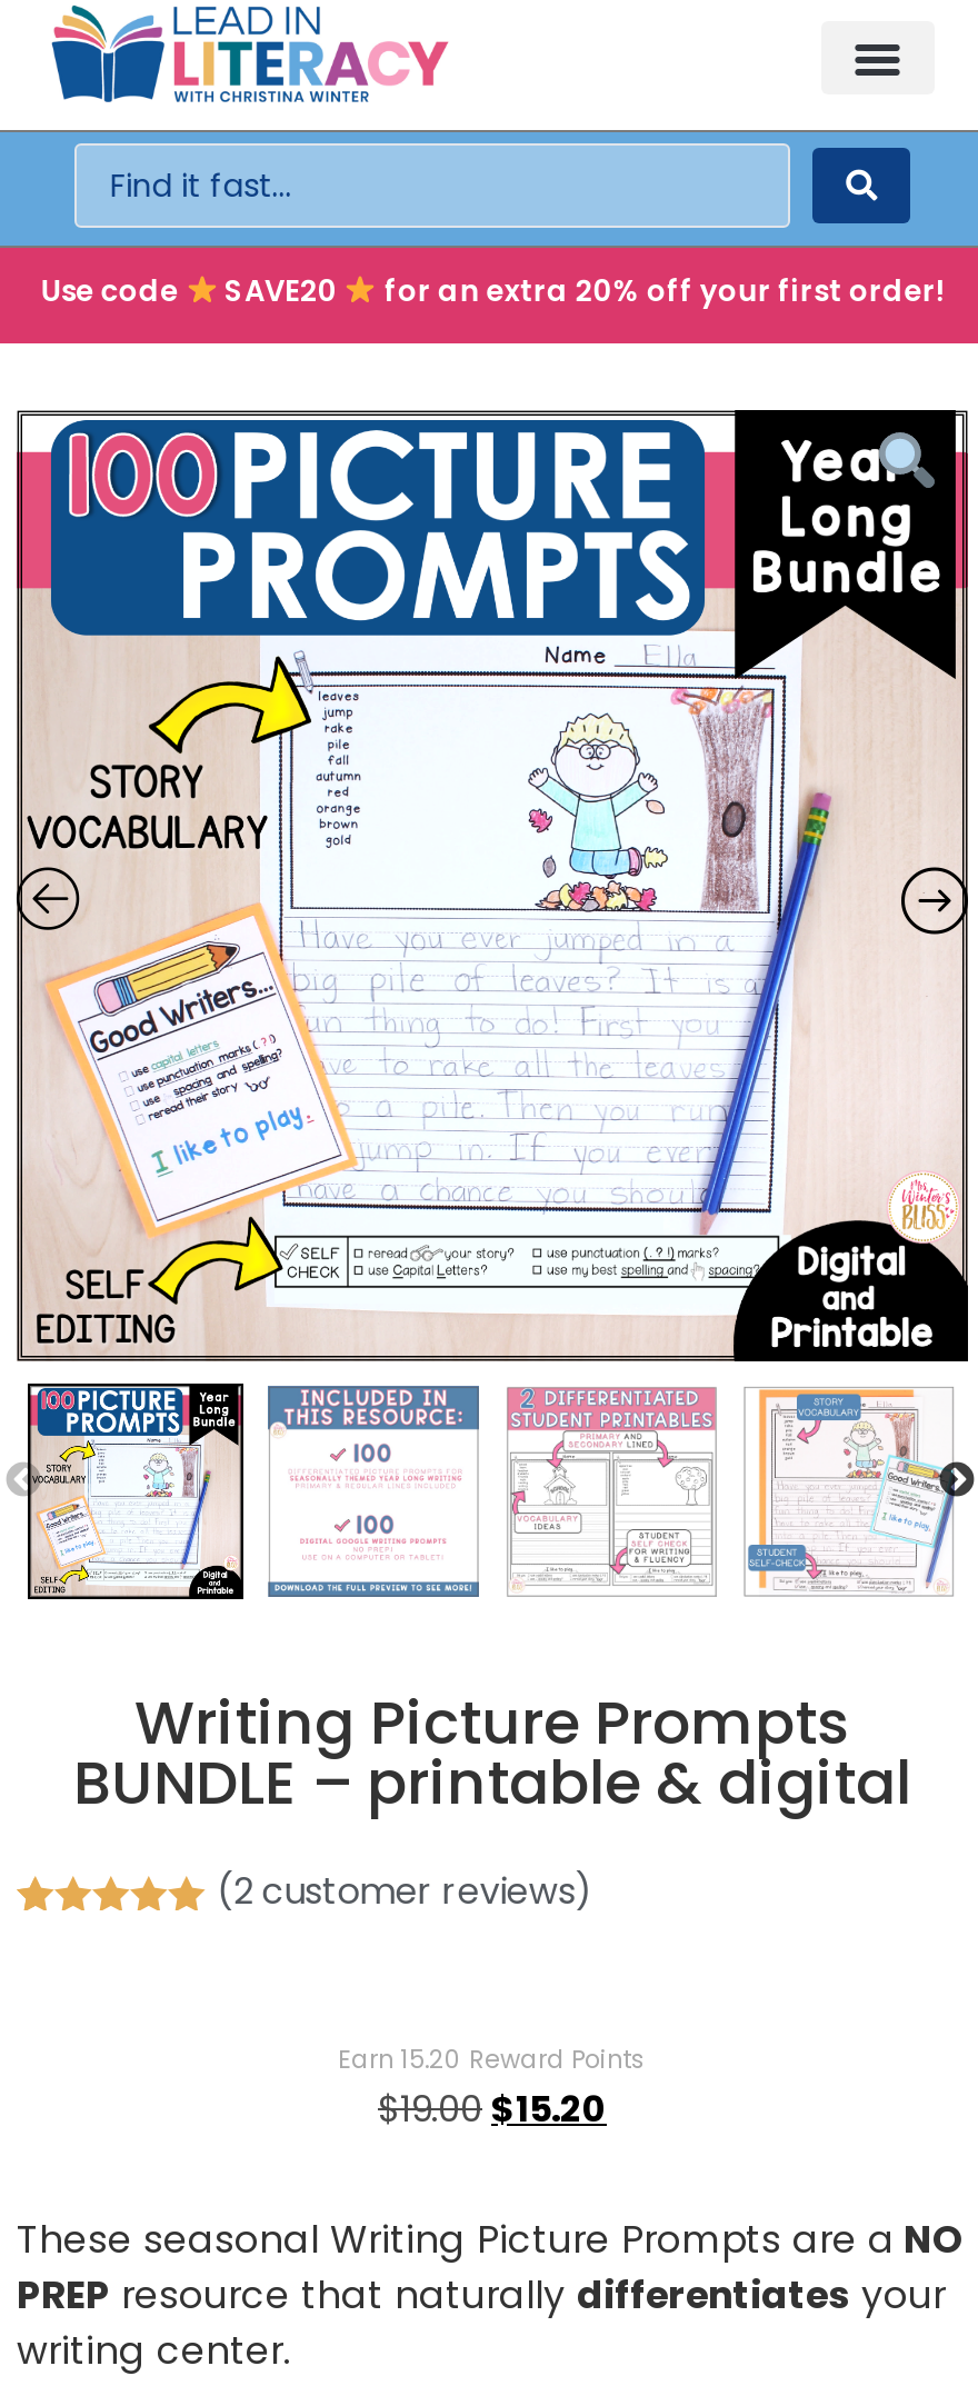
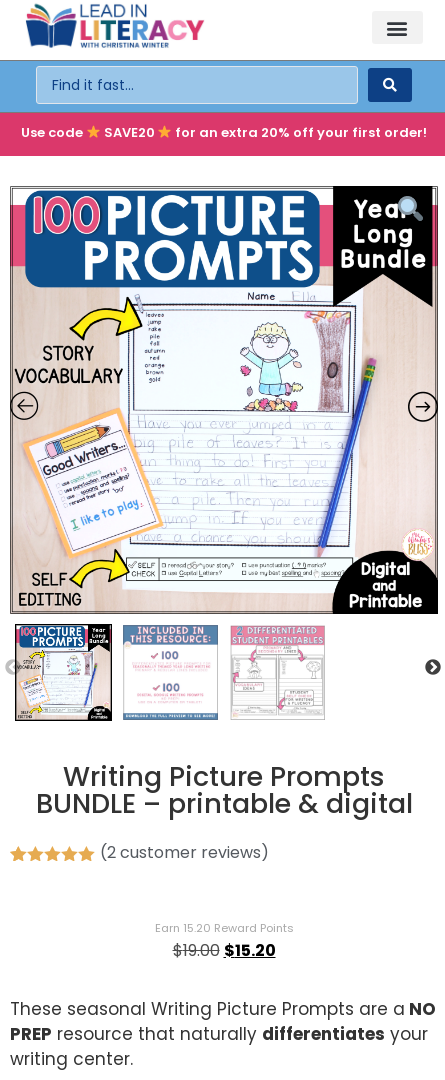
- [image]
